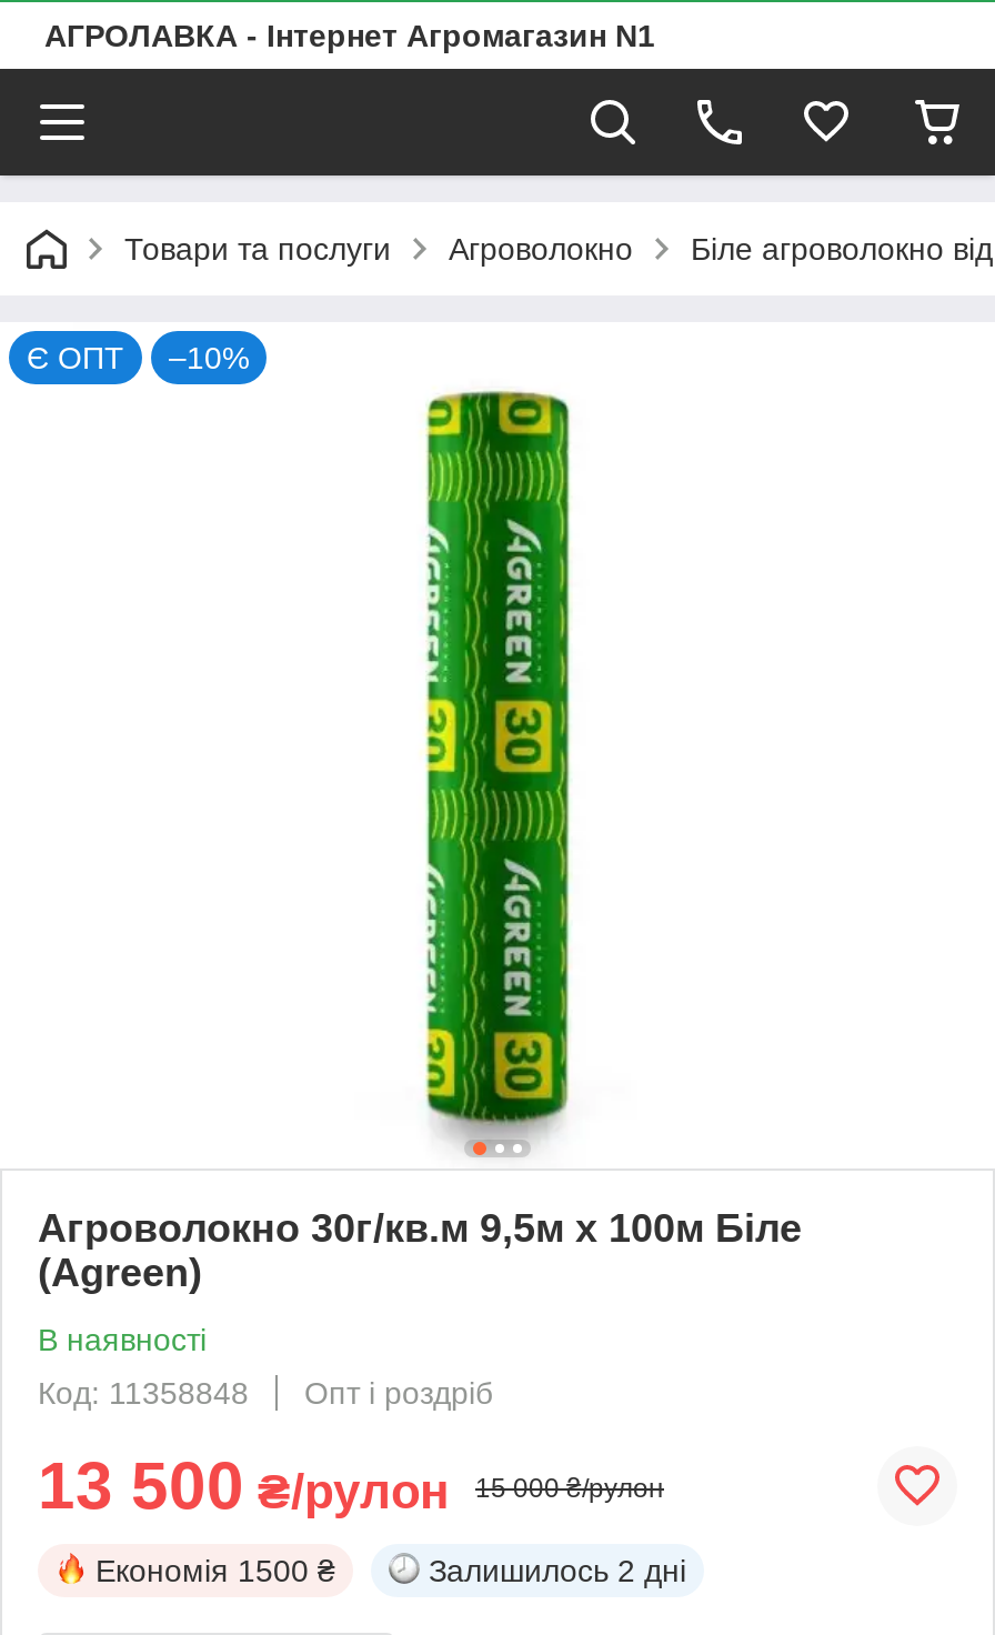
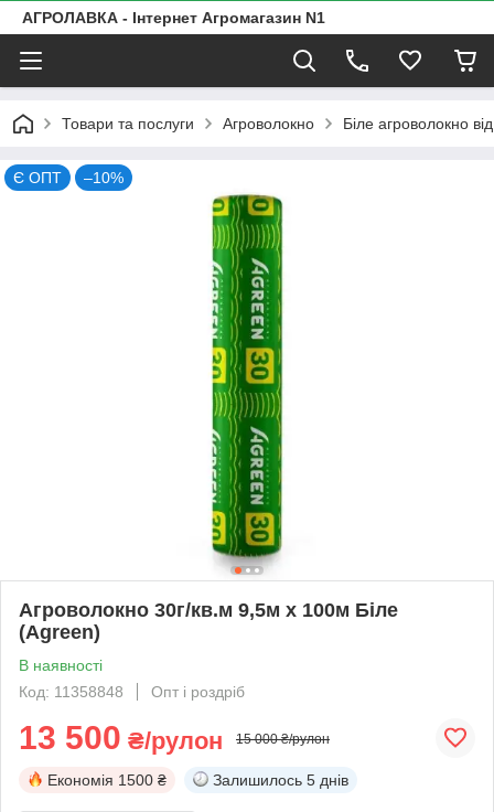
- Залишилось 2 дні
+ Залишилось 5 днів
